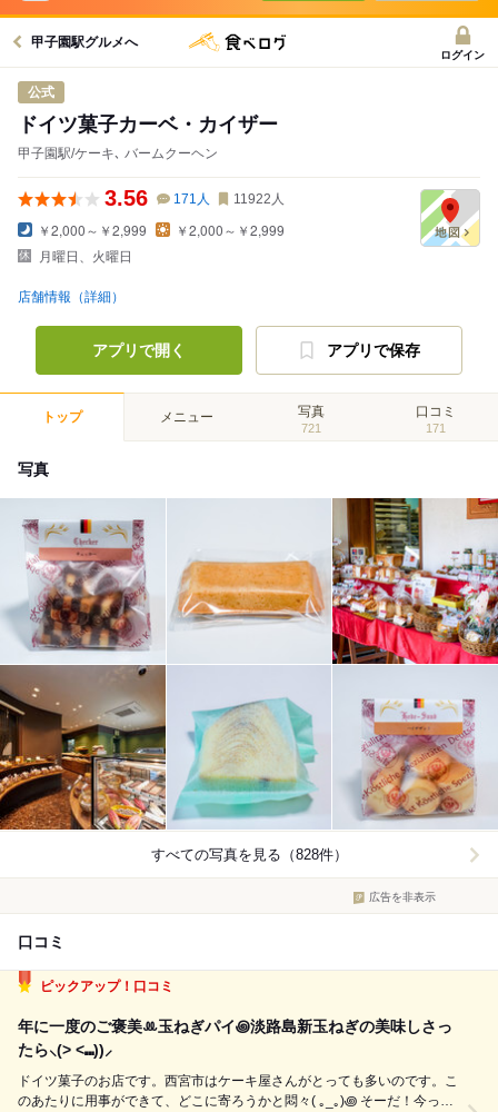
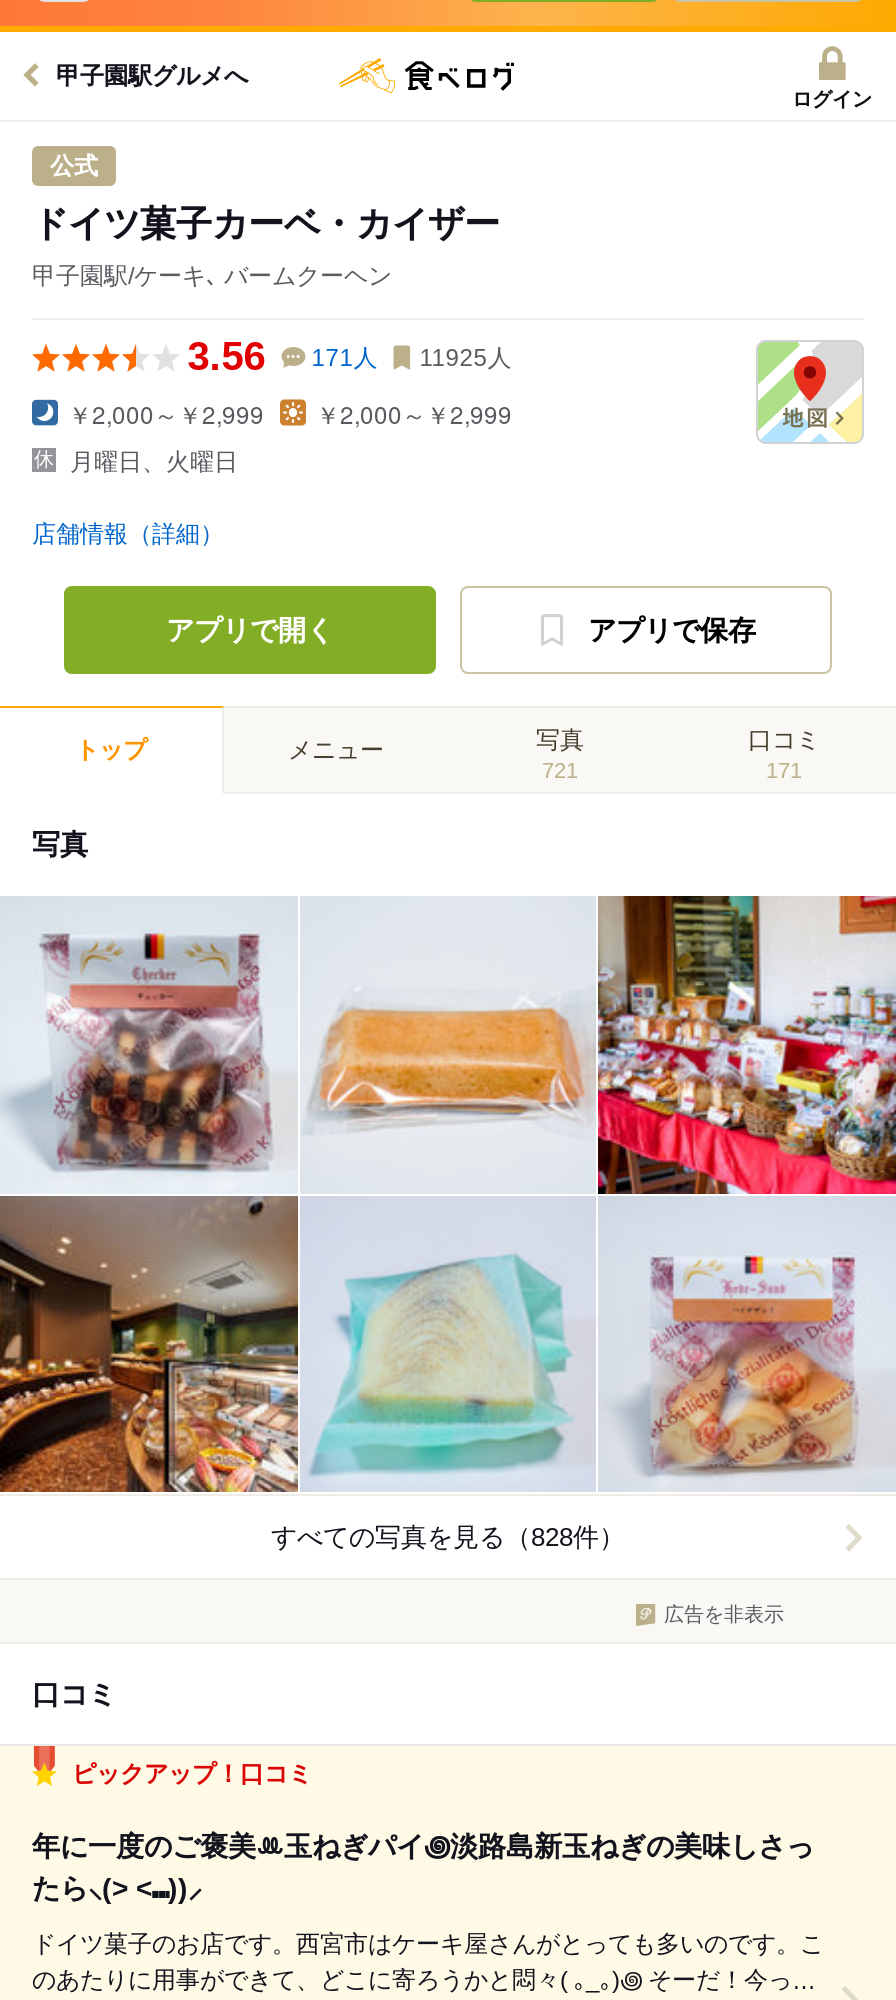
- 3.56 171人 11922人
+ 3.56 171人 11925人
